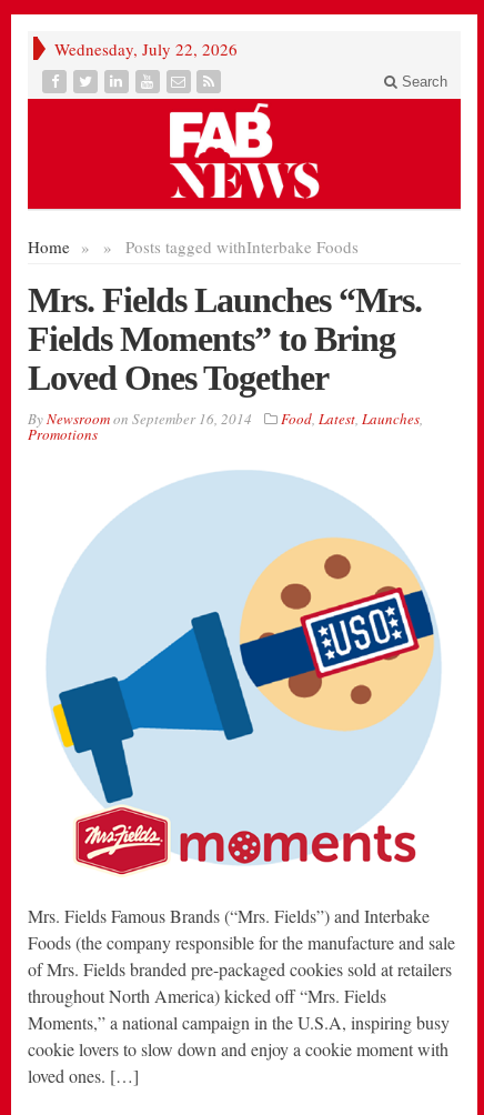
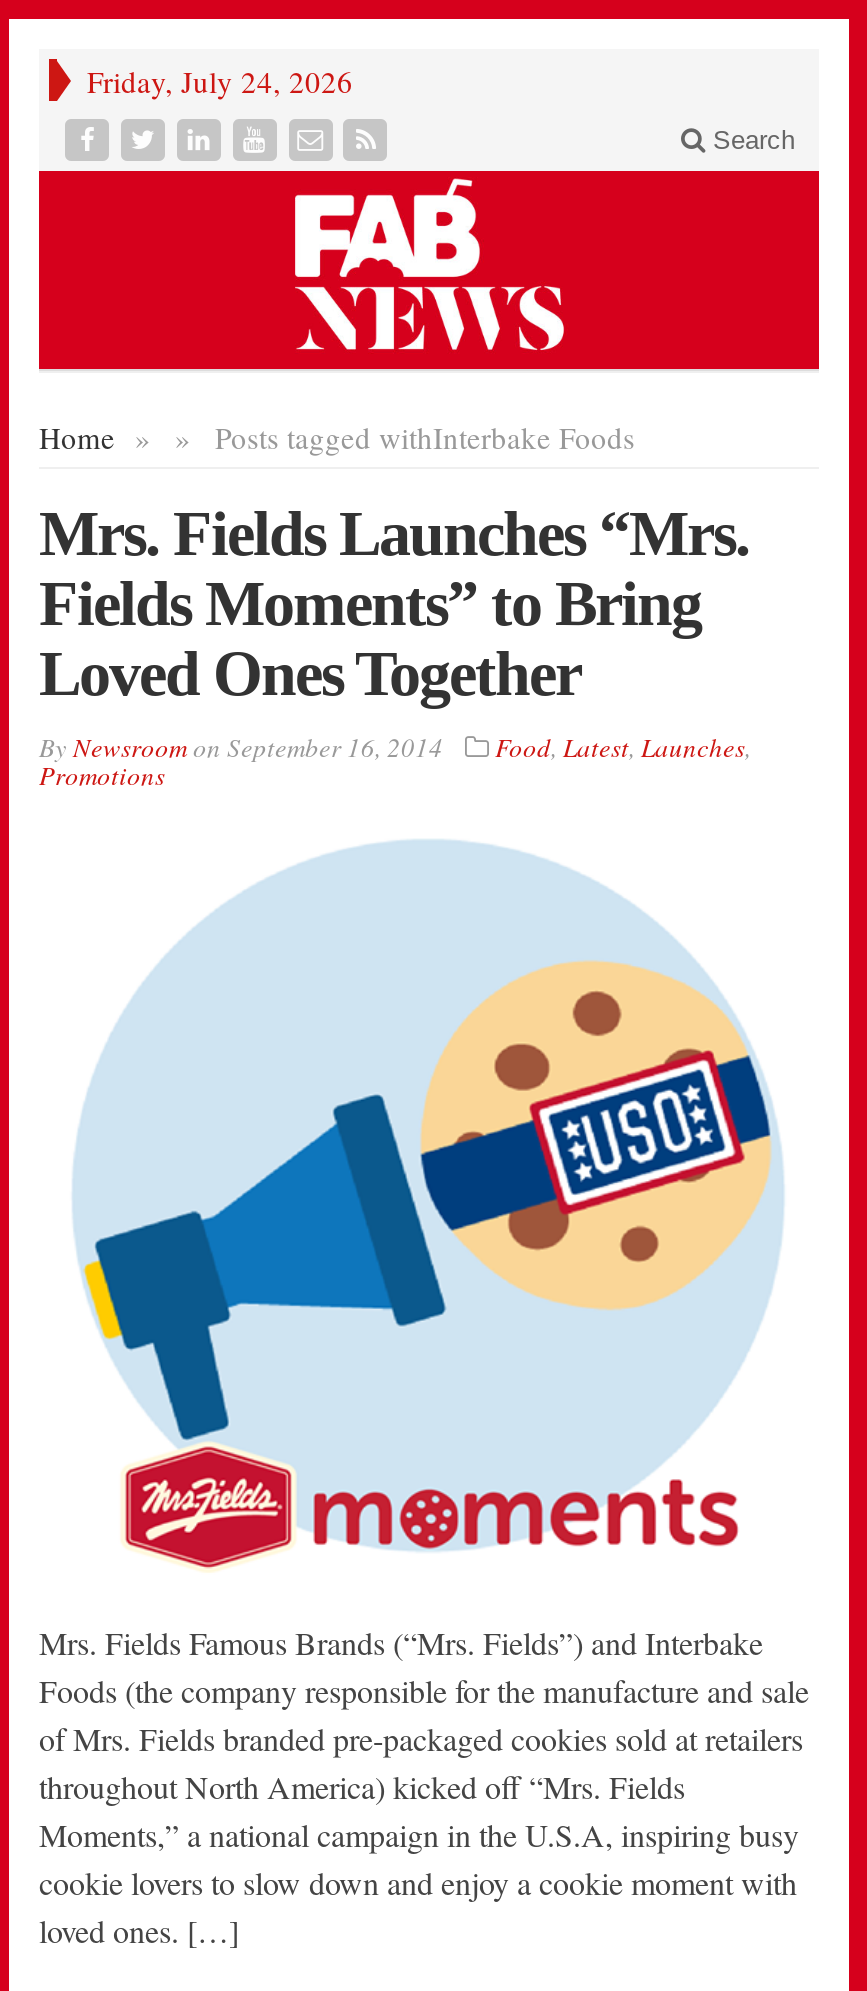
- Wednesday, July 22, 2026
+ Friday, July 24, 2026
